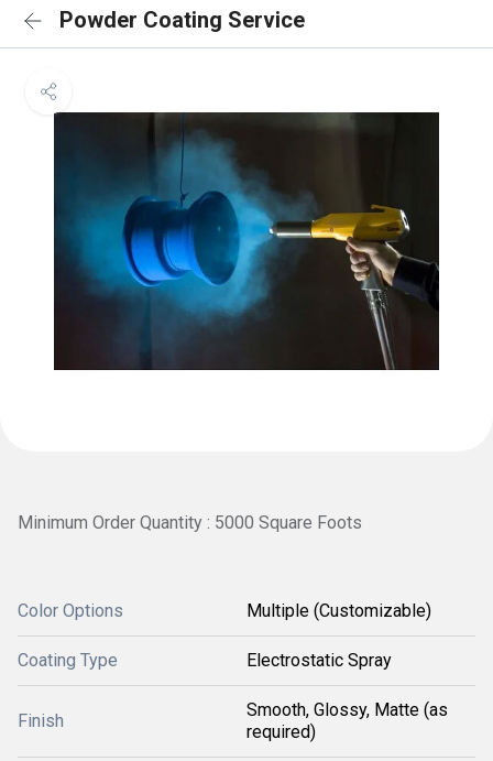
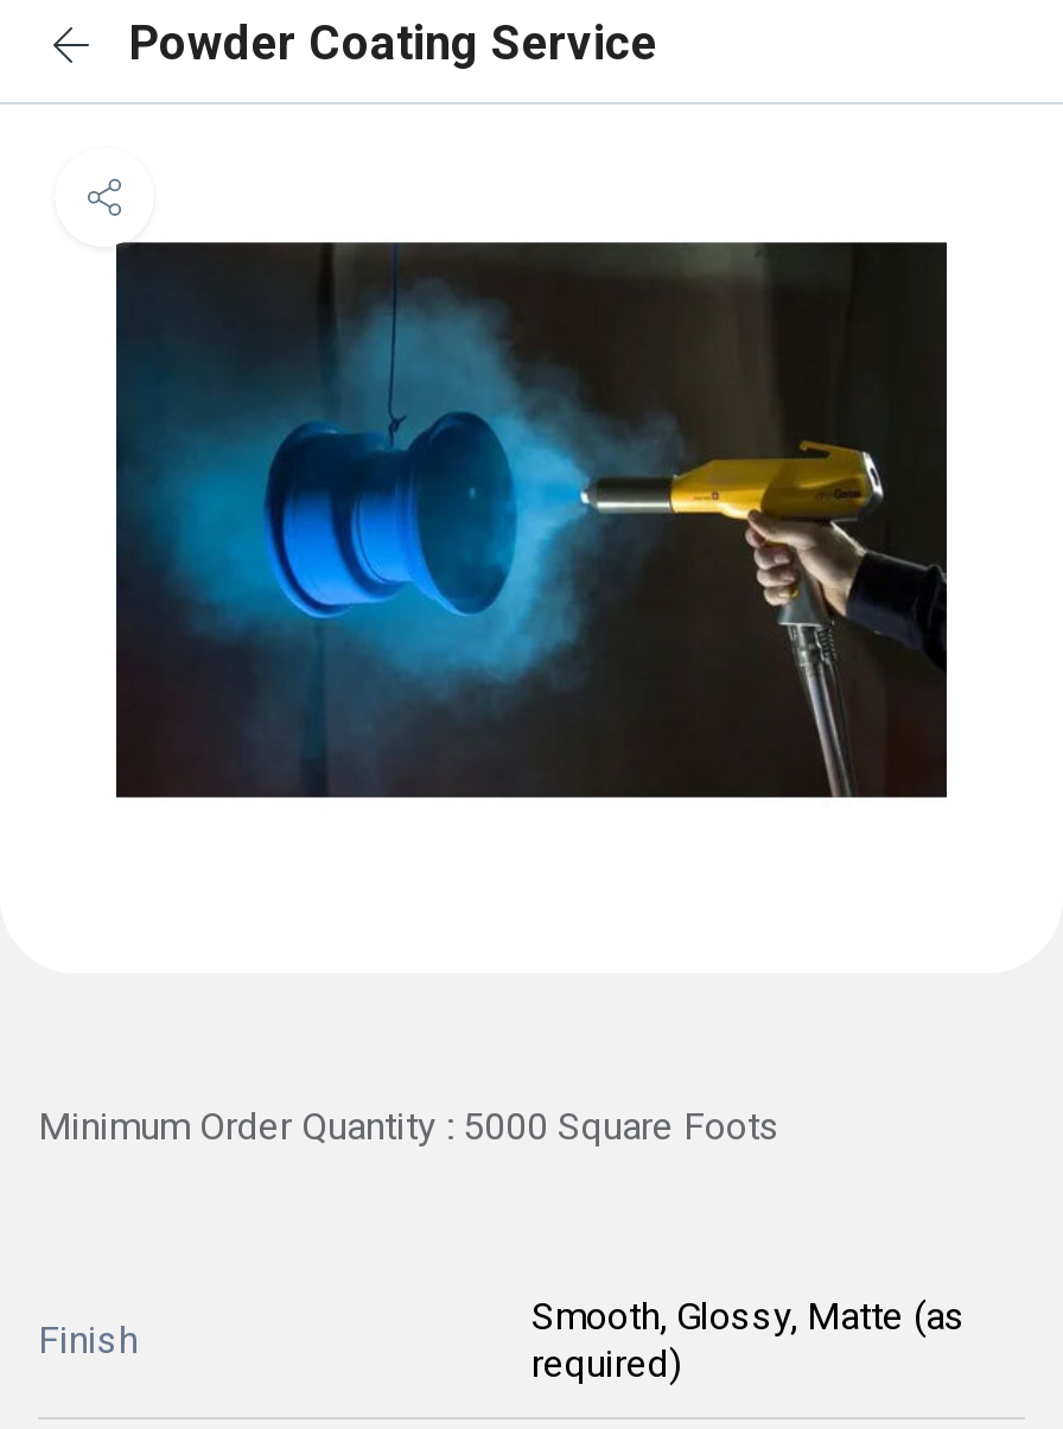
- Color Options
- Multiple (Customizable)
- Coating Type
- Electrostatic Spray
